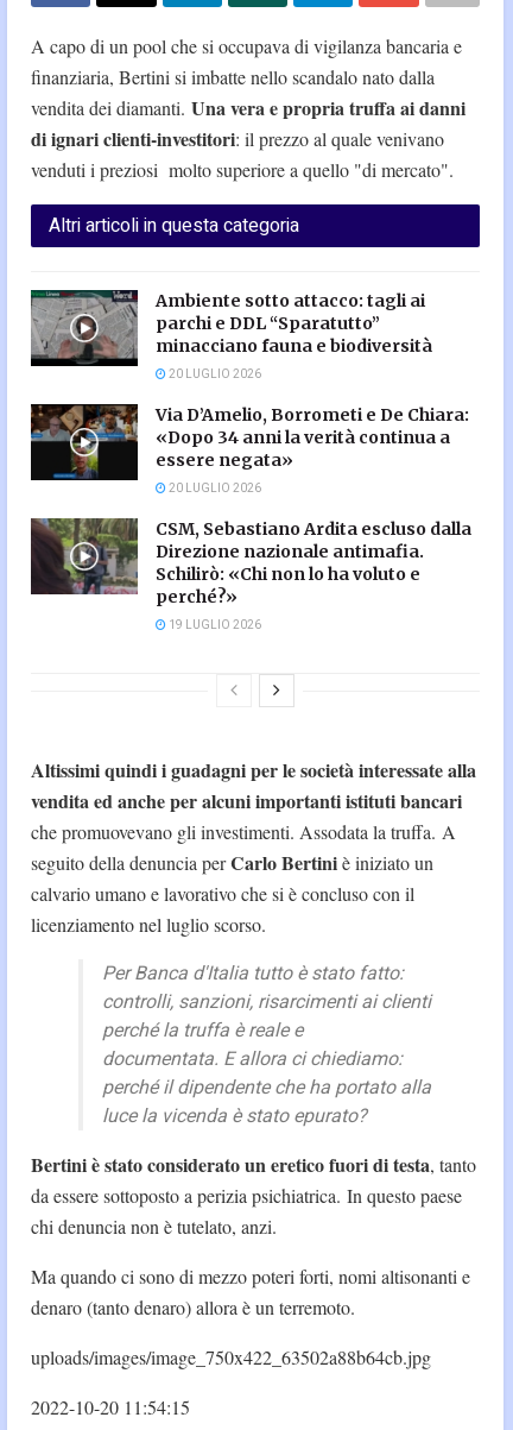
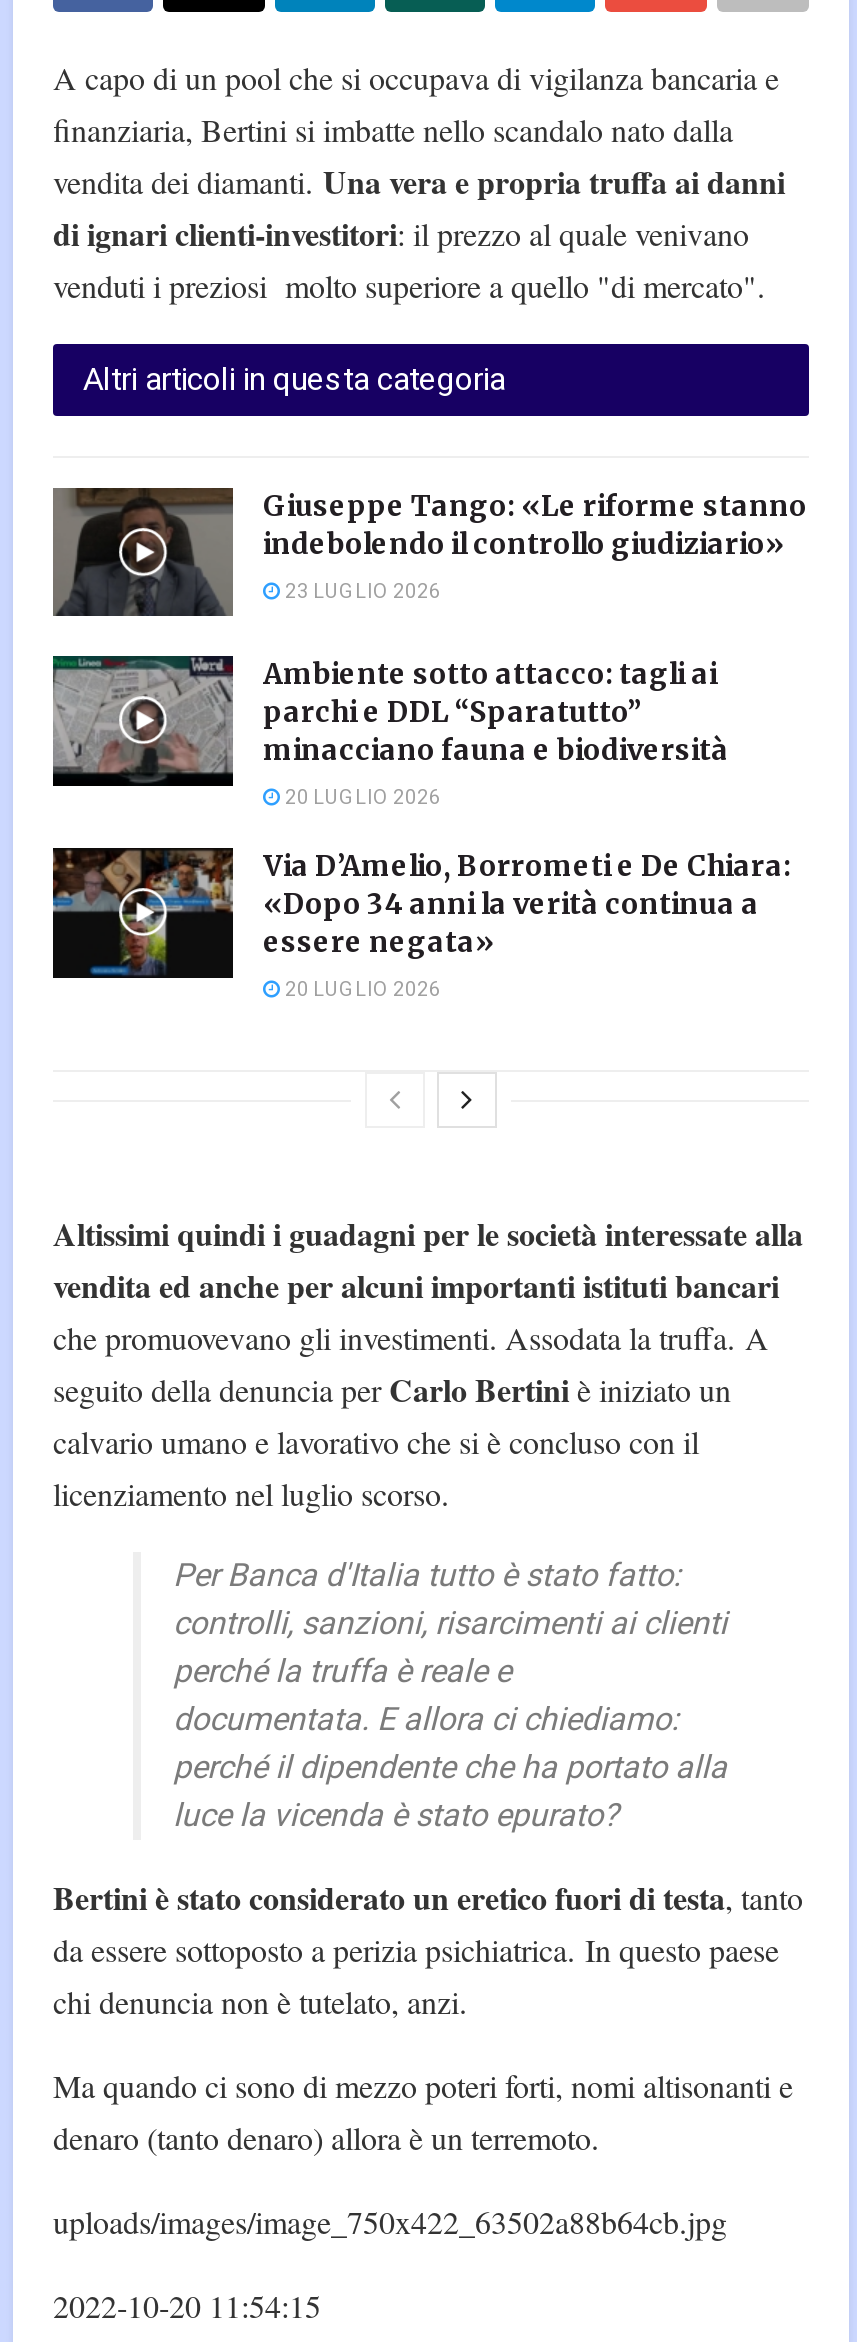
+ [image]
+ Giuseppe Tango: «Le riforme stanno
+ indebolendo il controllo giudiziario»
+ 23 LUGLIO 2026

moved down: [image] | Ambiente sotto attacco: tagli ai | parchi e DDL “Sparatutto” | ... | essere negata» | 20 LUGLIO 2026

- [image]
- CSM, Sebastiano Ardita escluso dalla
- Direzione nazionale antimafia.
- Schilirò: «Chi non lo ha voluto e
- perché?»
- 19 LUGLIO 2026
